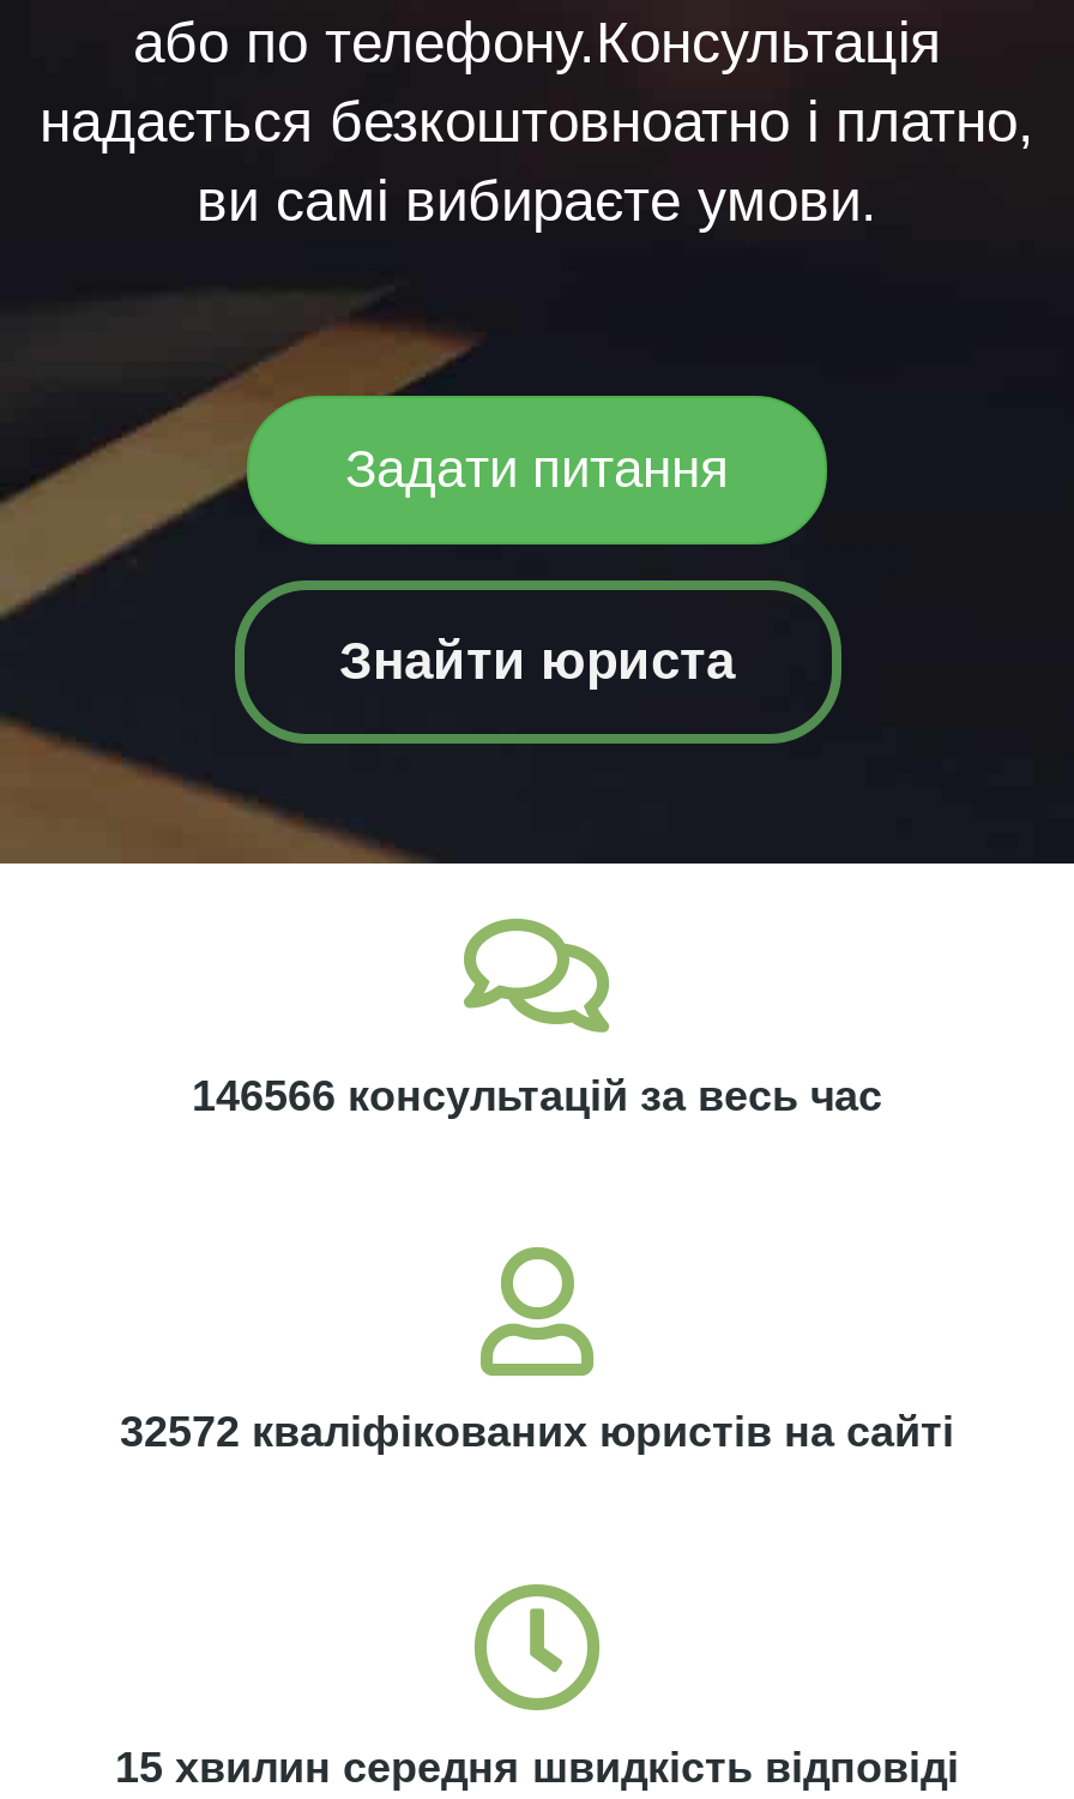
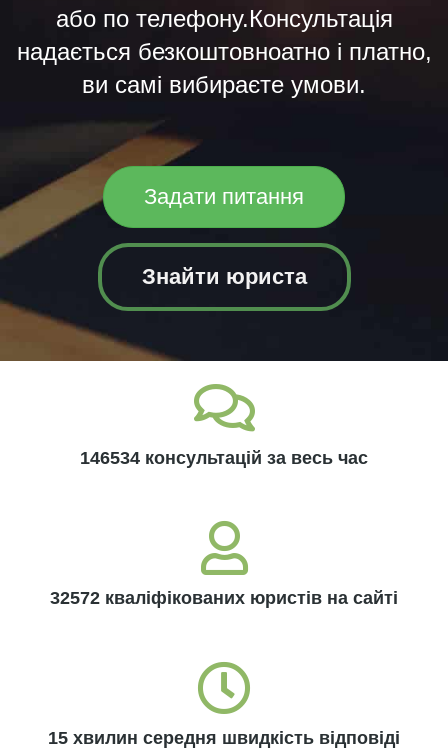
- 146566 консультацій за весь час
+ 146534 консультацій за весь час
